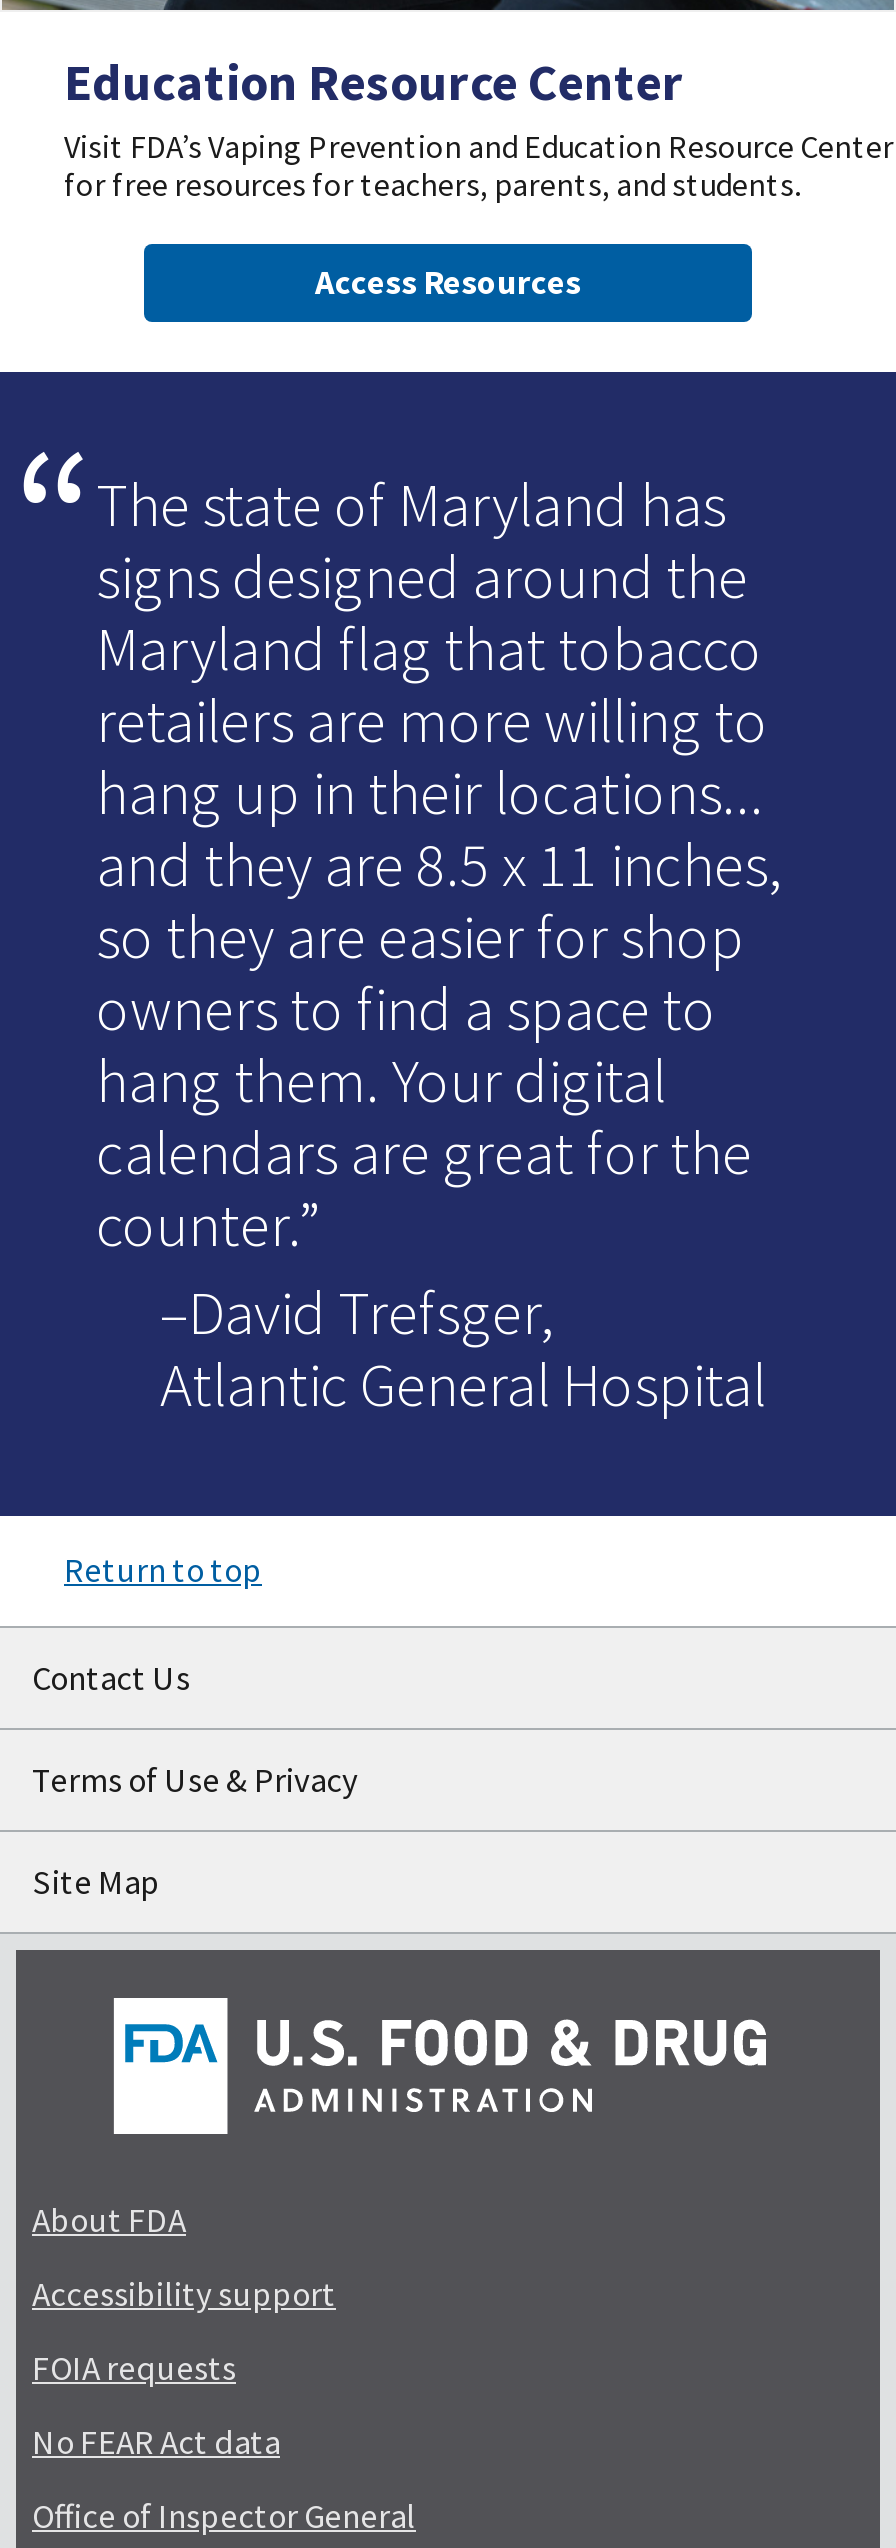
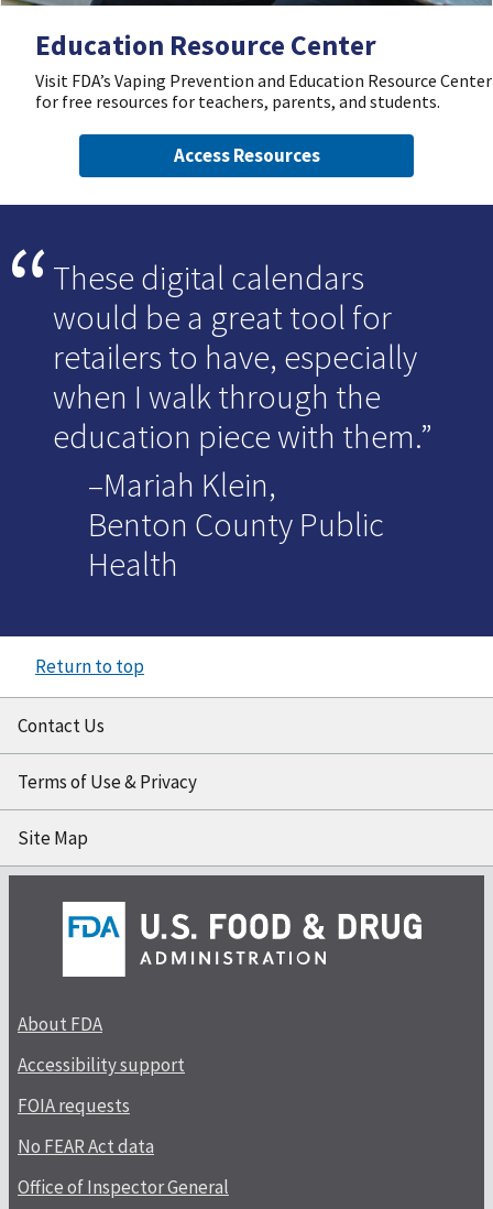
- The state of Maryland has
- signs designed around the
- Maryland flag that tobacco
- retailers are more willing to
- hang up in their locations...
- and they are 8.5 x 11 inches,
- so they are easier for shop
- owners to find a space to
- hang them. Your digital
- calendars are great for the
- counter.
- –David Trefsger,
- Atlantic General Hospital
+ These digital calendars
+ would be a great tool for
+ retailers to have, especially
+ when I walk through the
+ education piece with them.
+ –Mariah Klein,
+ Benton County Public
+ Health
